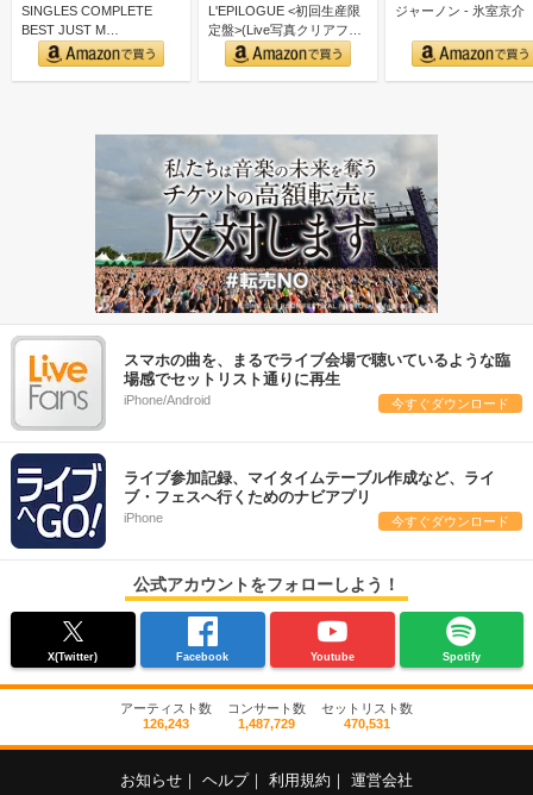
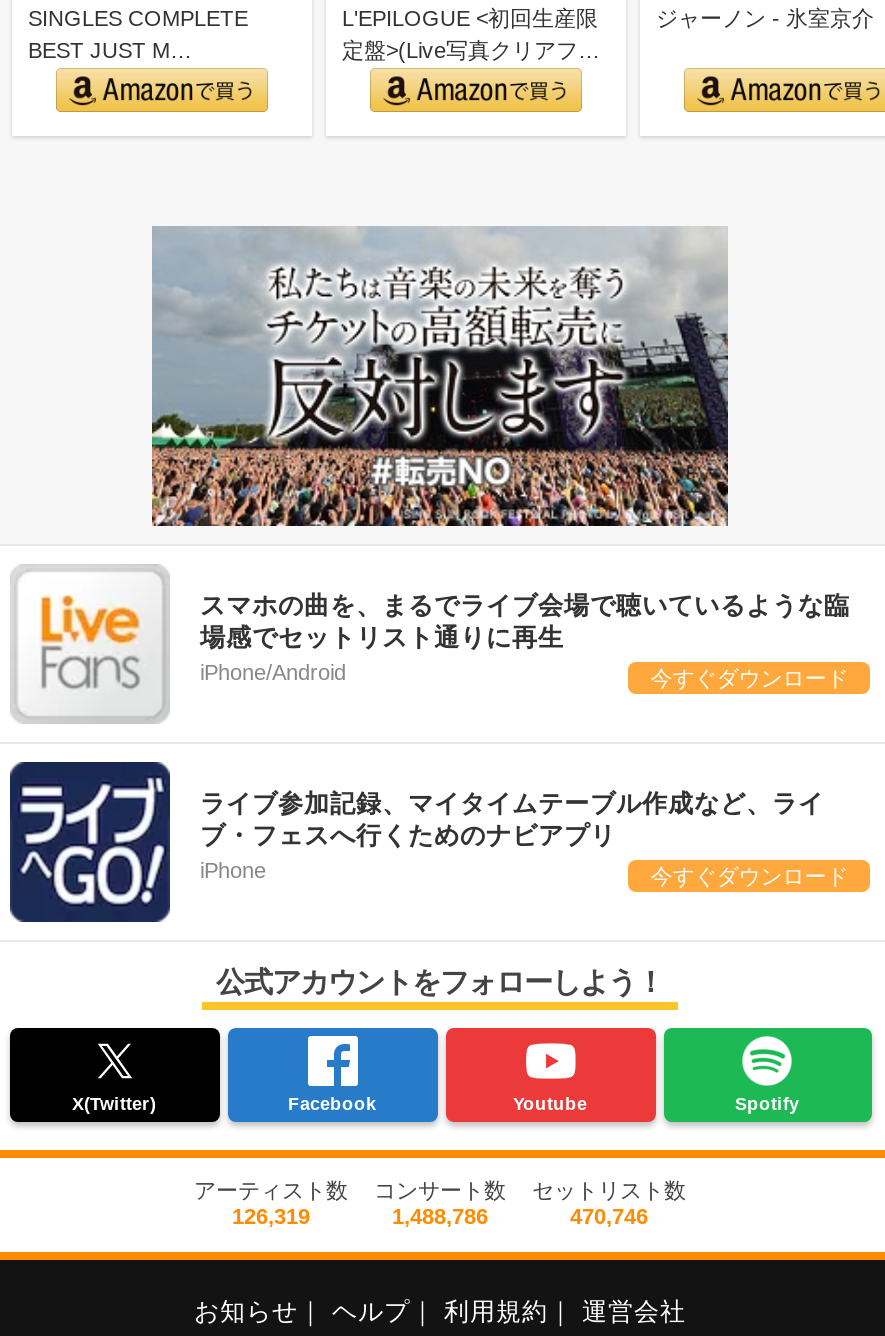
- 126,243
+ 126,319

- 1,487,729
+ 1,488,786

- 470,531
+ 470,746
